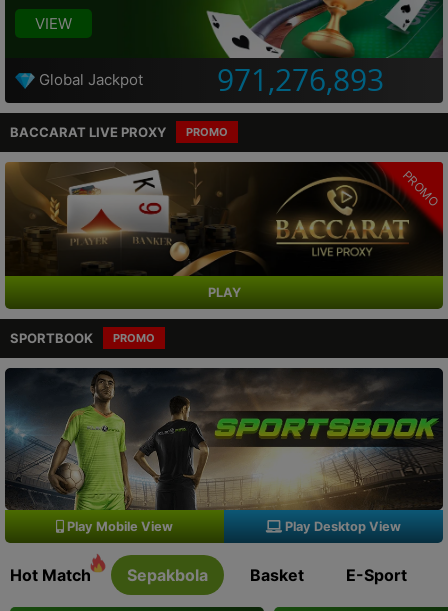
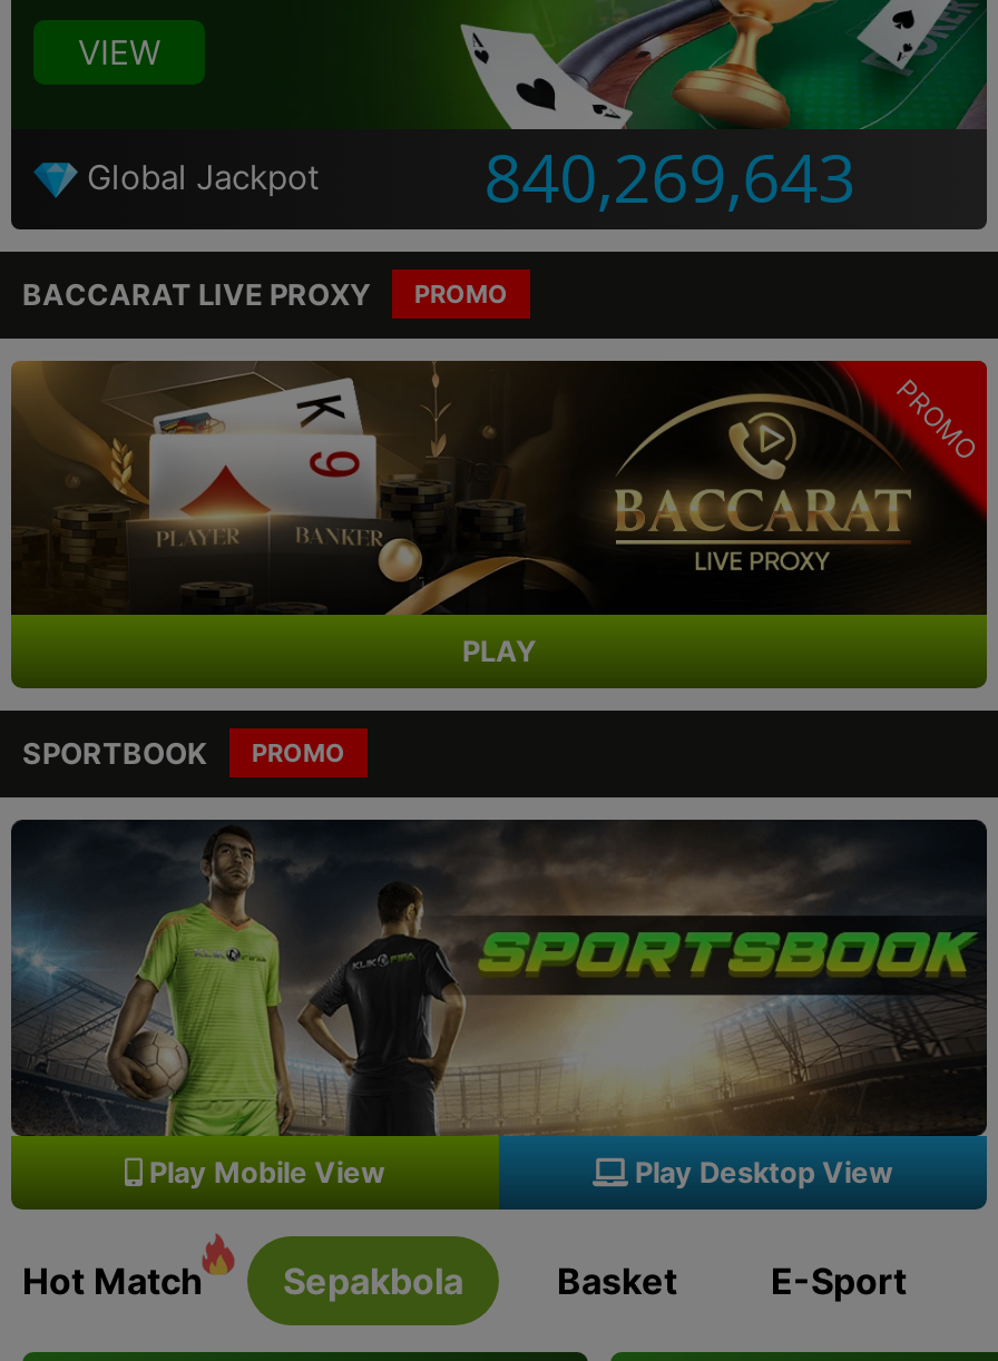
- 971,276,893
+ 840,269,643
